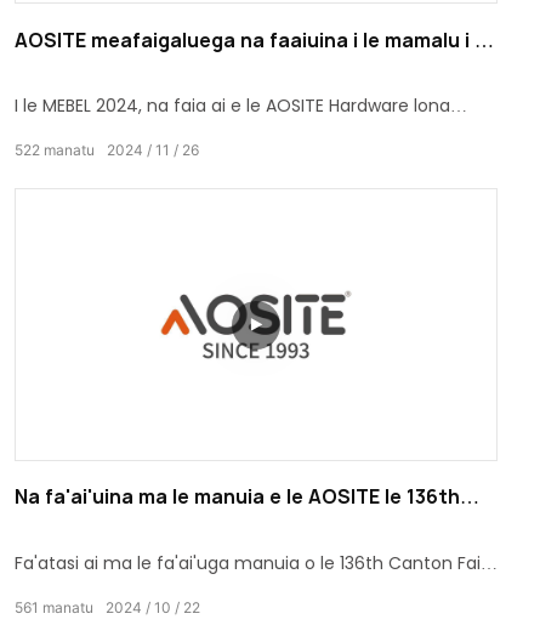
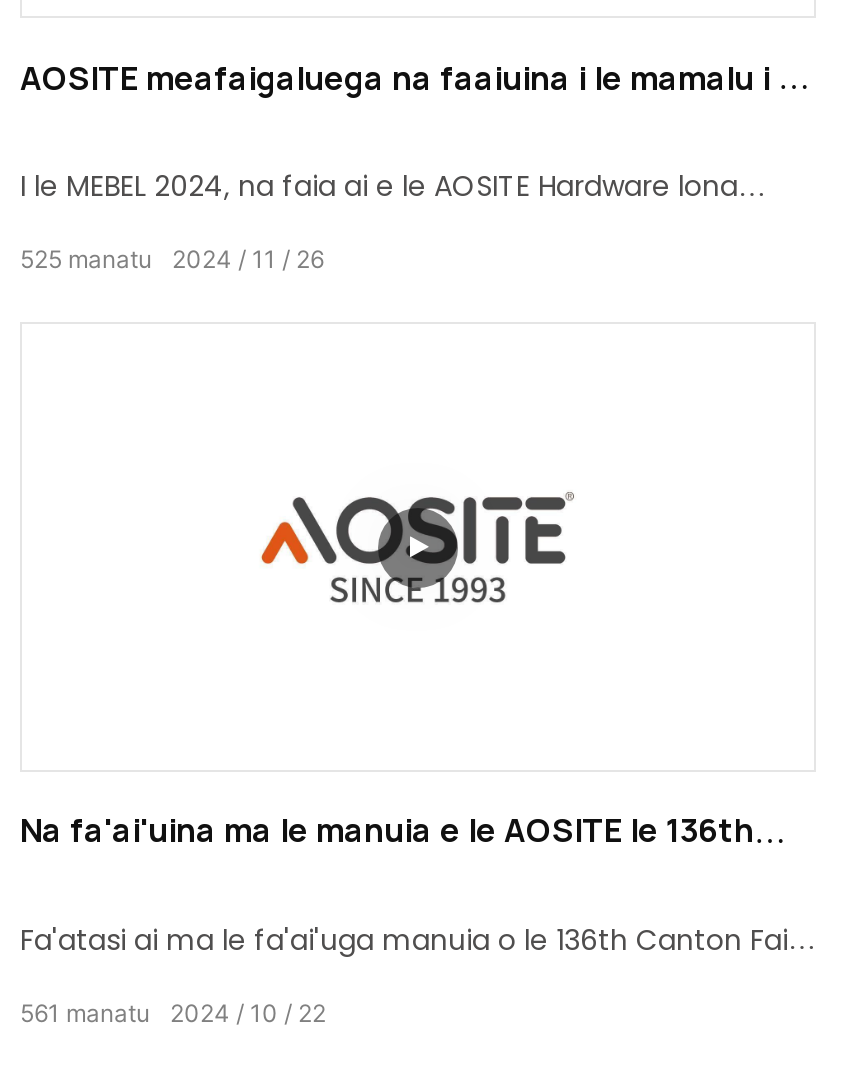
- 522 manatu 2024 11 26
+ 525 manatu 2024 11 26
